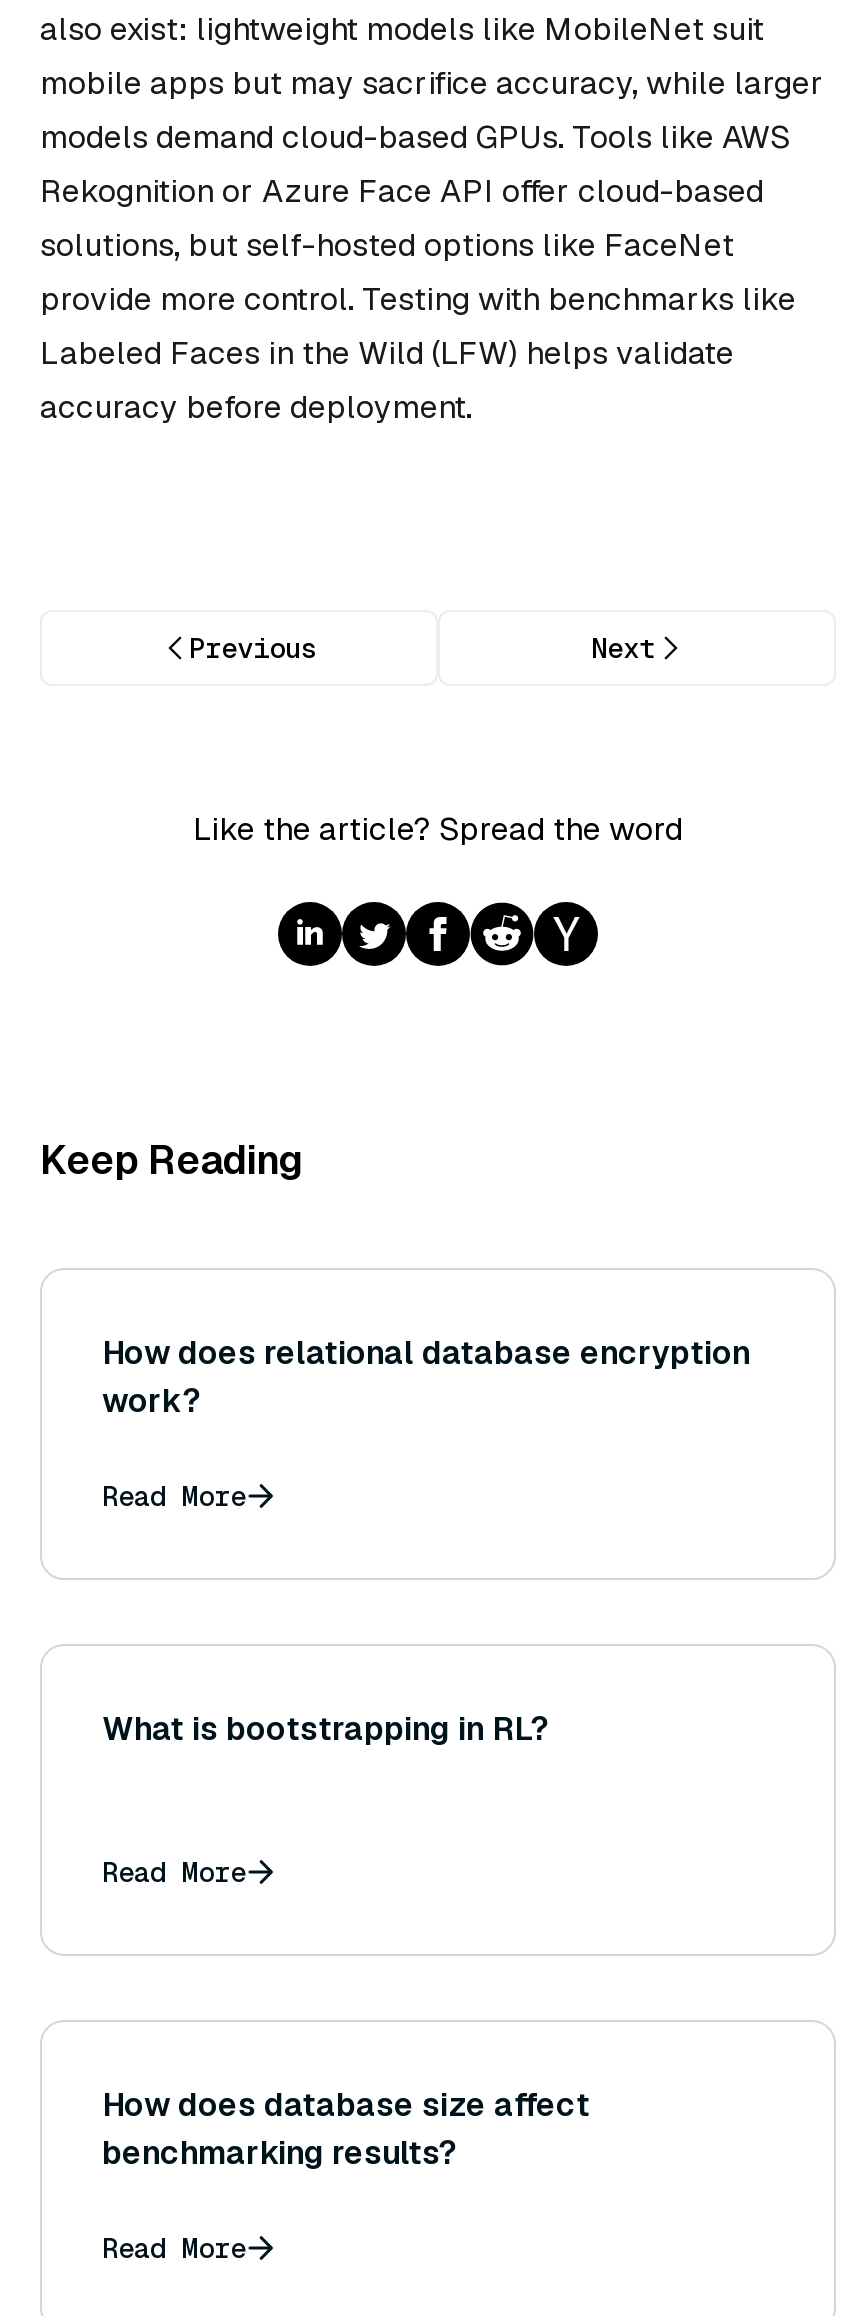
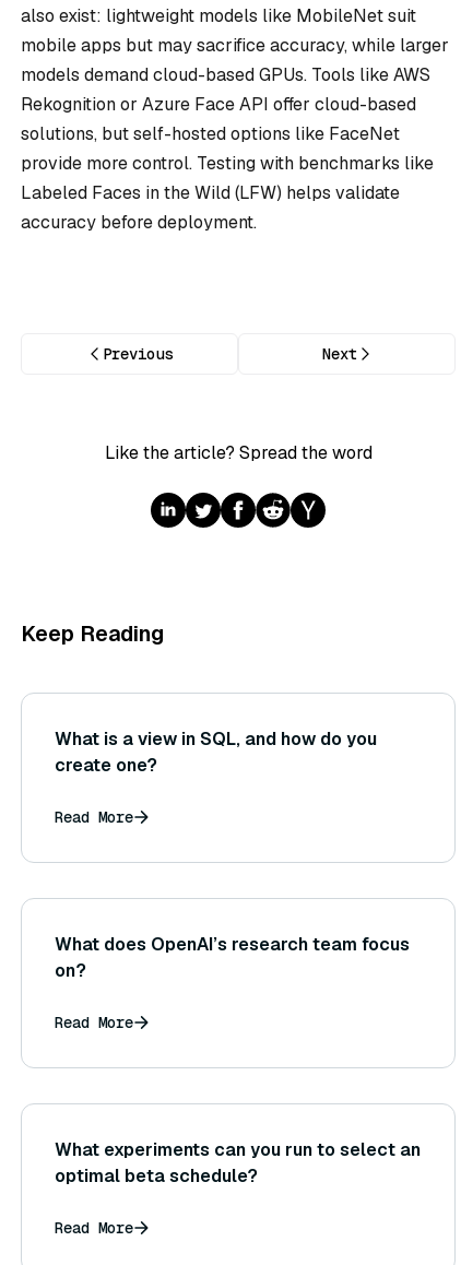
- How does relational database encryption
- work?
+ What is a view in SQL, and how do you
+ create one?

- What is bootstrapping in RL?
+ What does OpenAI’s research team focus
+ on?

- How does database size affect
- benchmarking results?
+ What experiments can you run to select an
+ optimal beta schedule?
